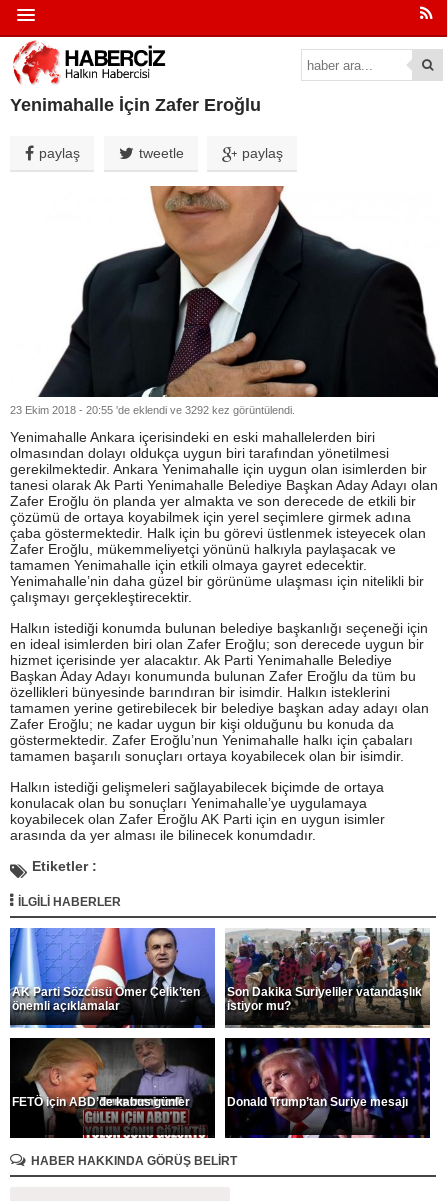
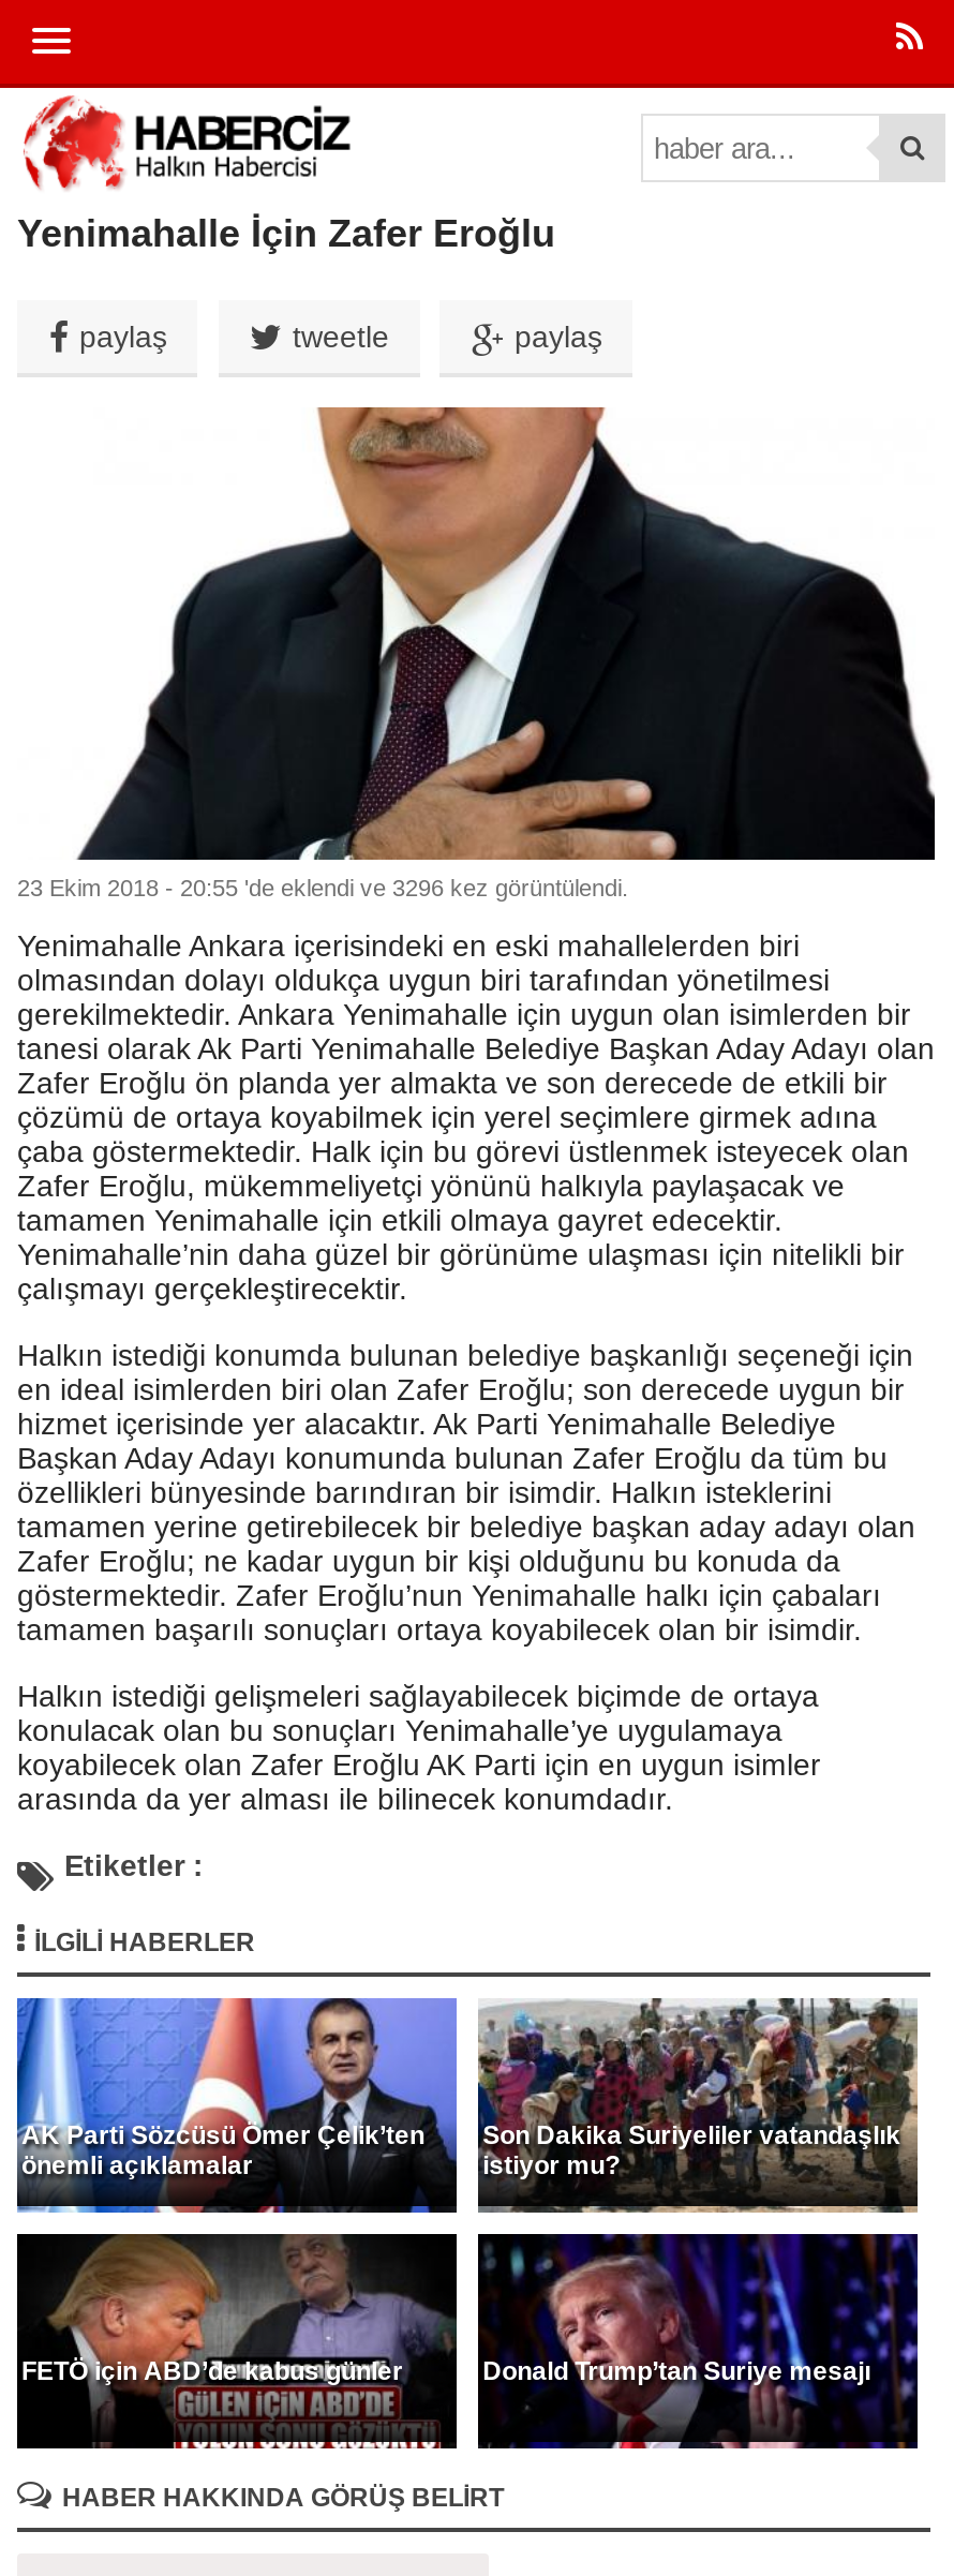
- 23 Ekim 2018 - 20:55 'de eklendi ve 3292 kez görüntülendi.
+ 23 Ekim 2018 - 20:55 'de eklendi ve 3296 kez görüntülendi.
